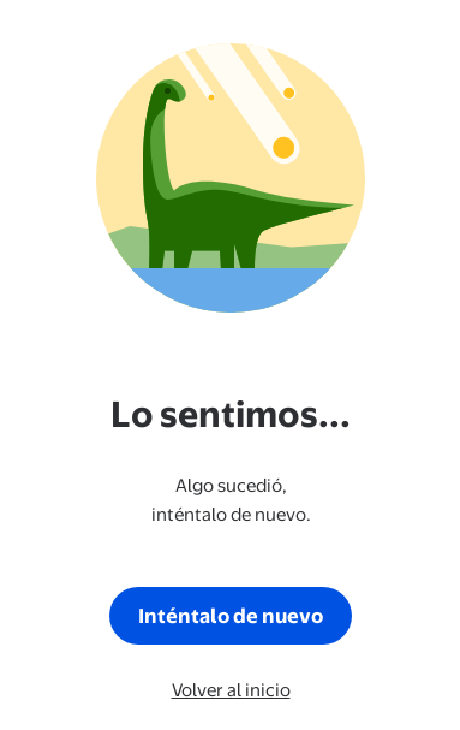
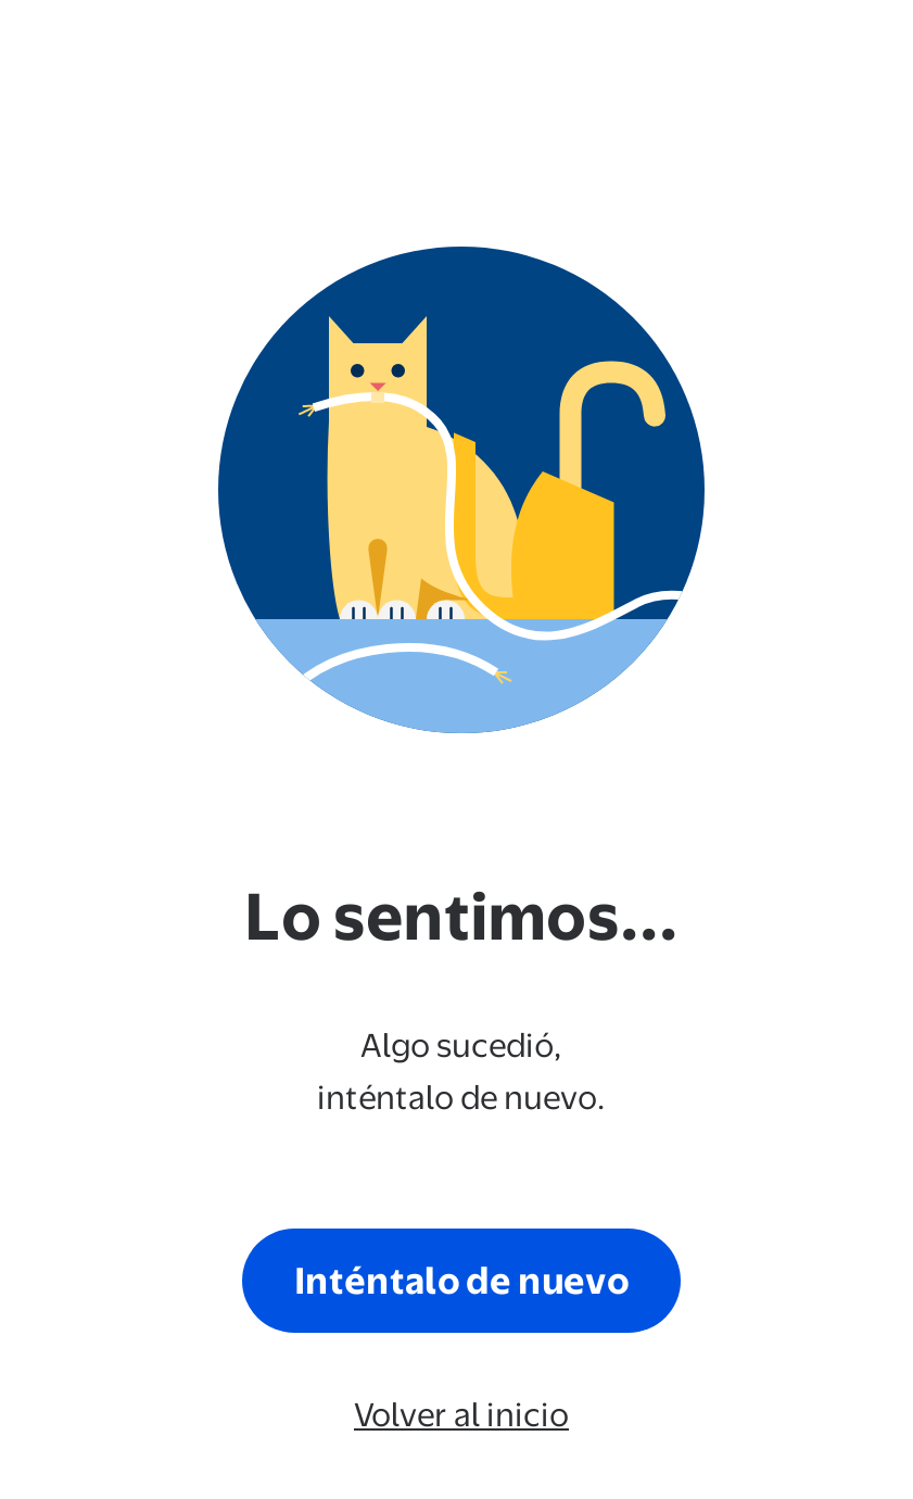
- [image]
+ [image]
